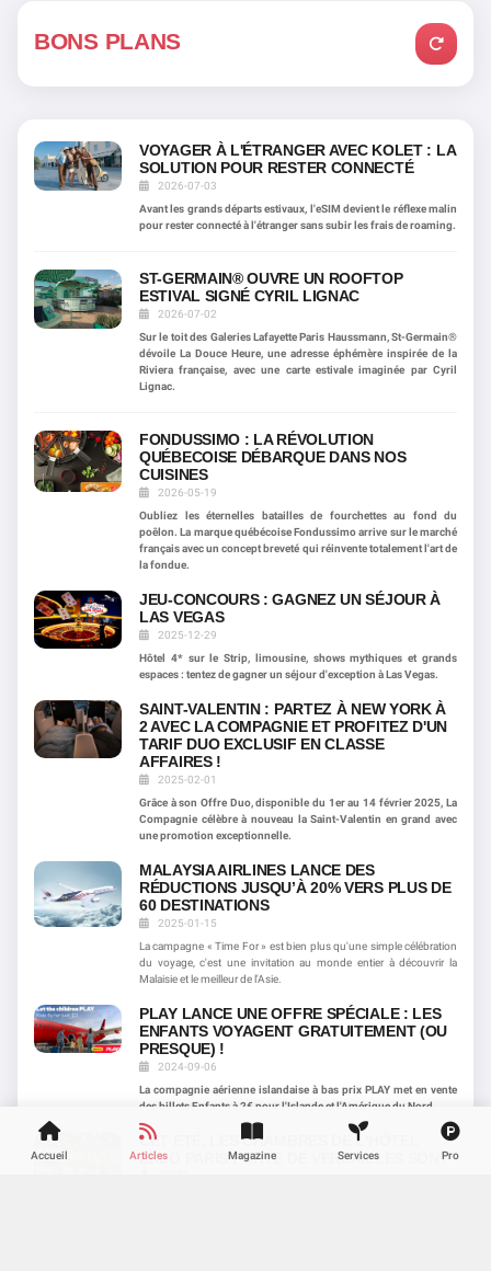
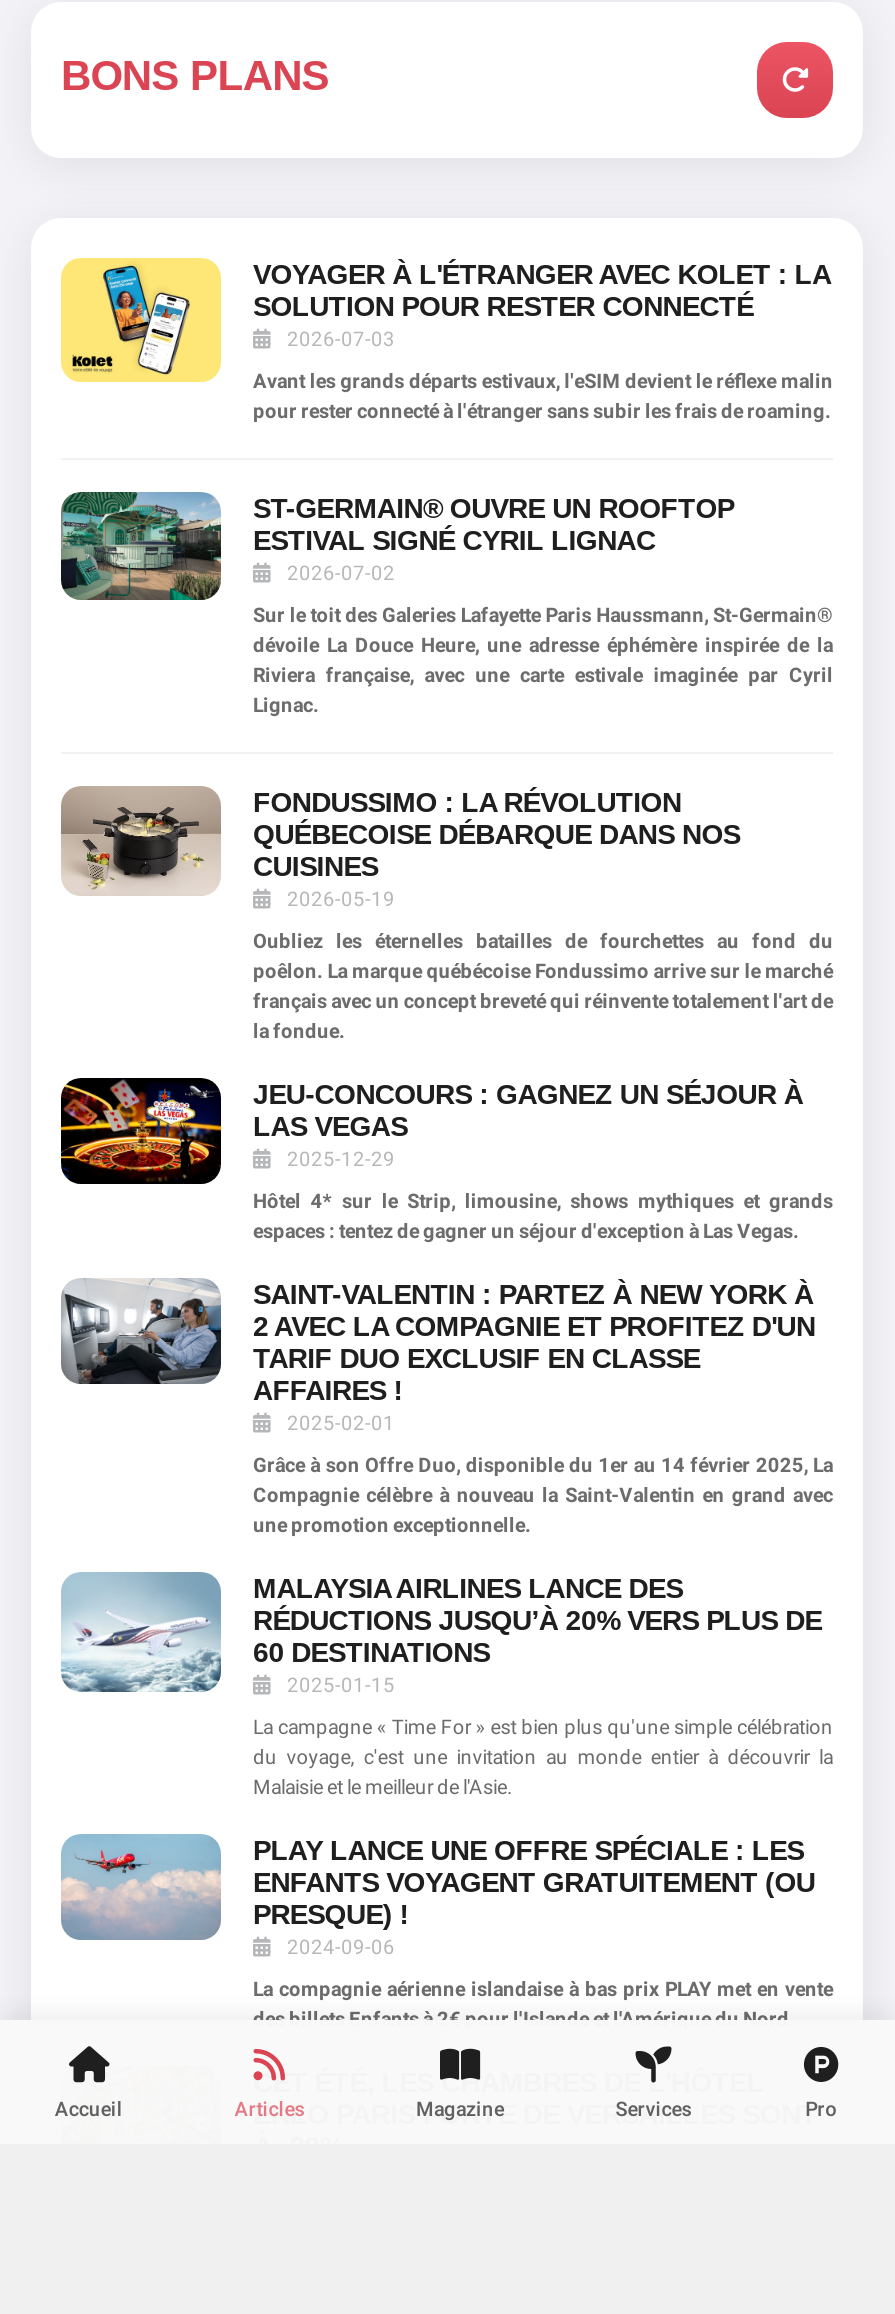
- [image]
+ [image]

- [image]
+ [image]

- [image]
+ [image]

- [image]
+ [image]
